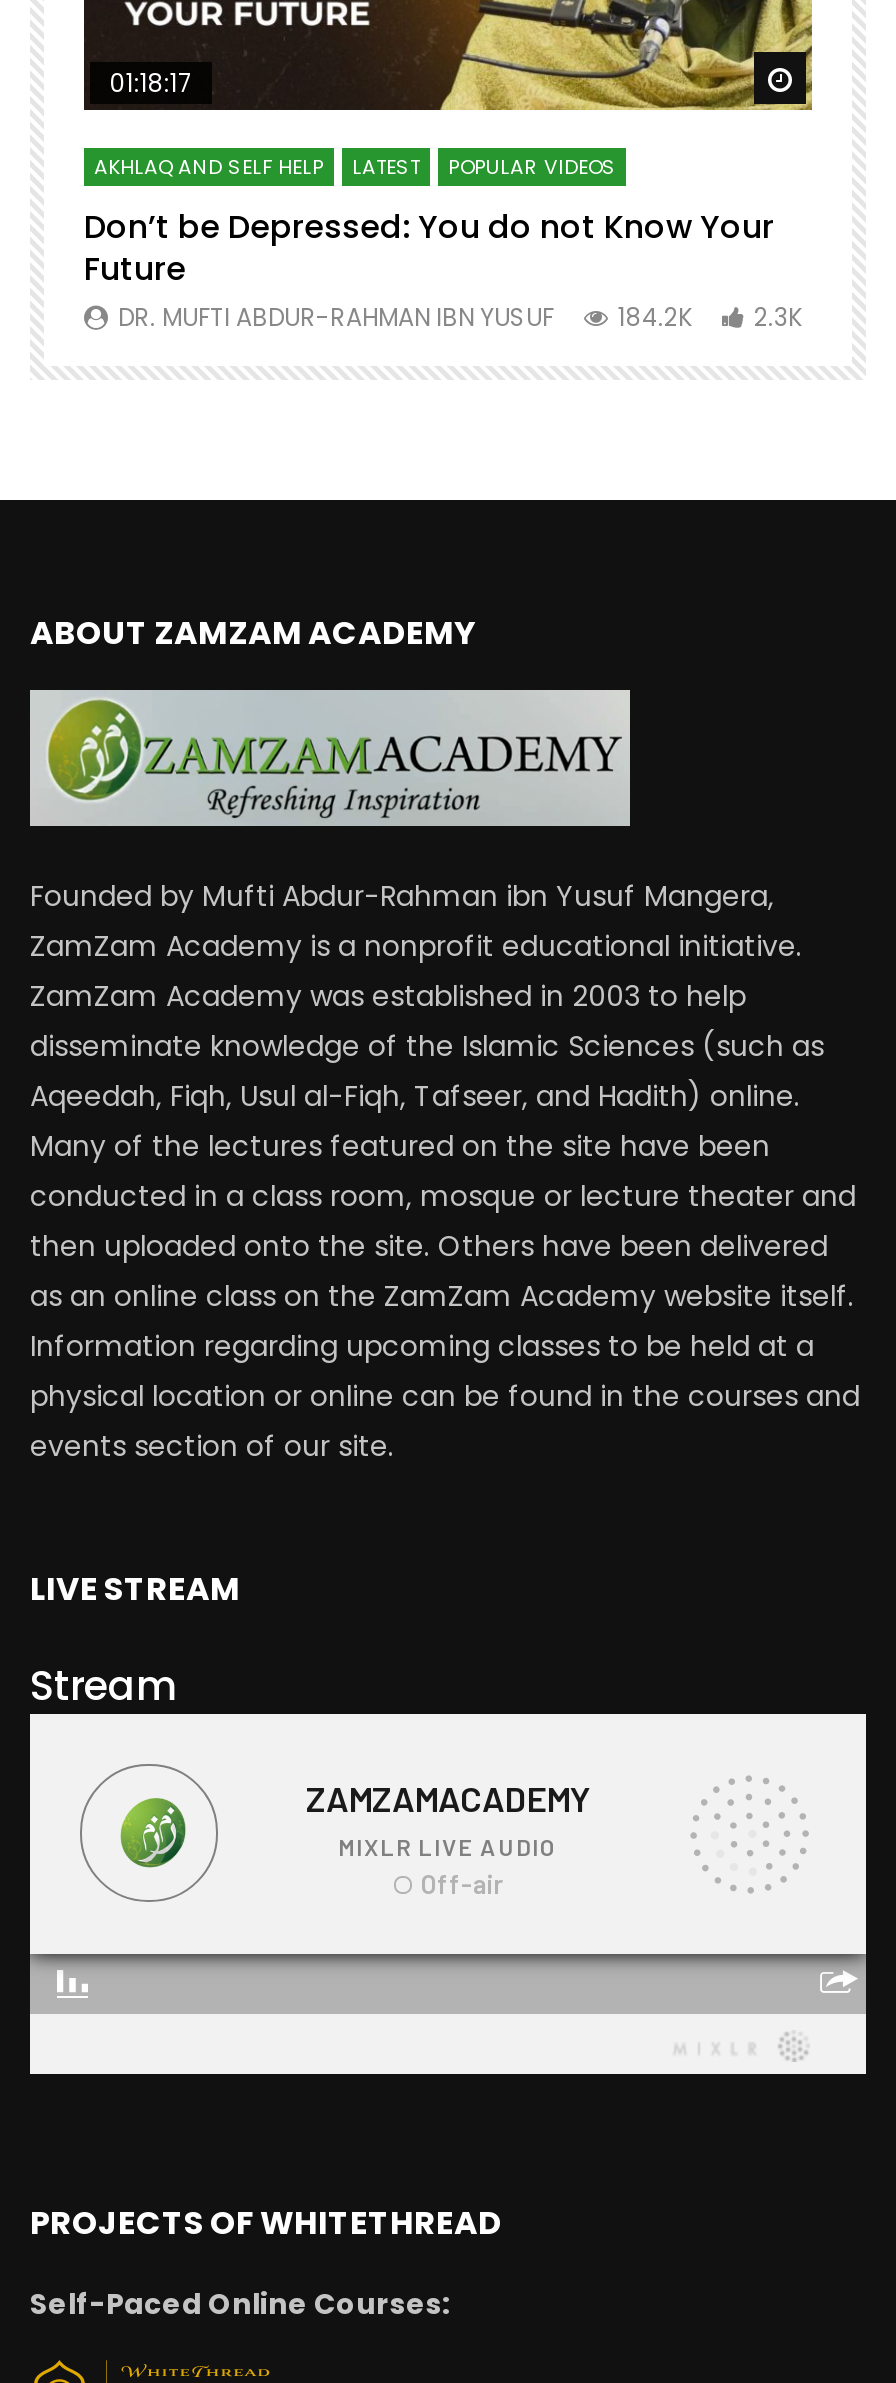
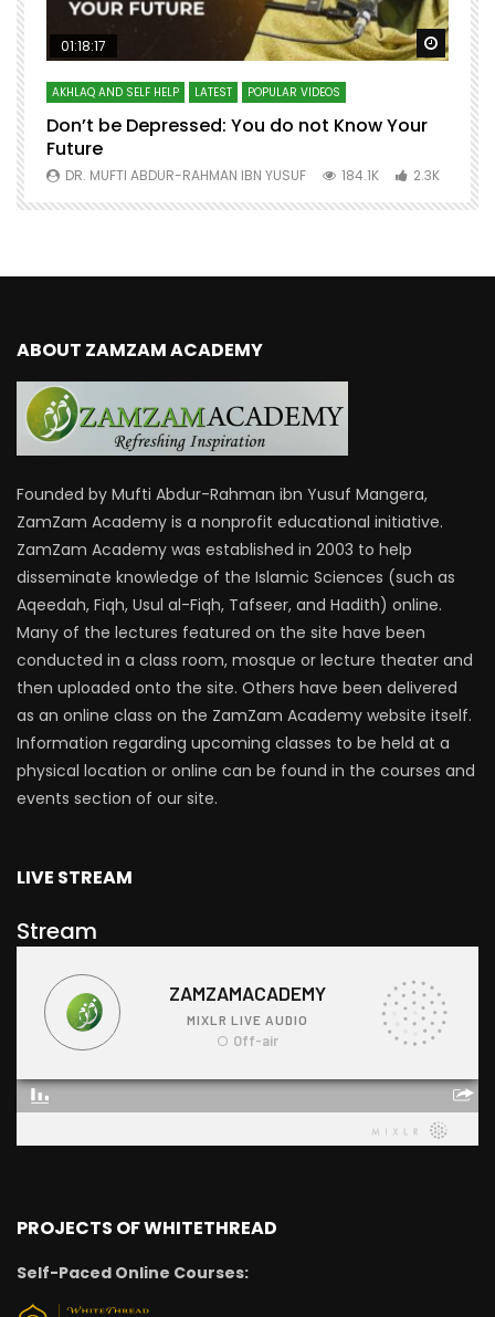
- DR. MUFTI ABDUR-RAHMAN IBN YUSUF 184.2K 2.3K
+ DR. MUFTI ABDUR-RAHMAN IBN YUSUF 184.1K 2.3K
